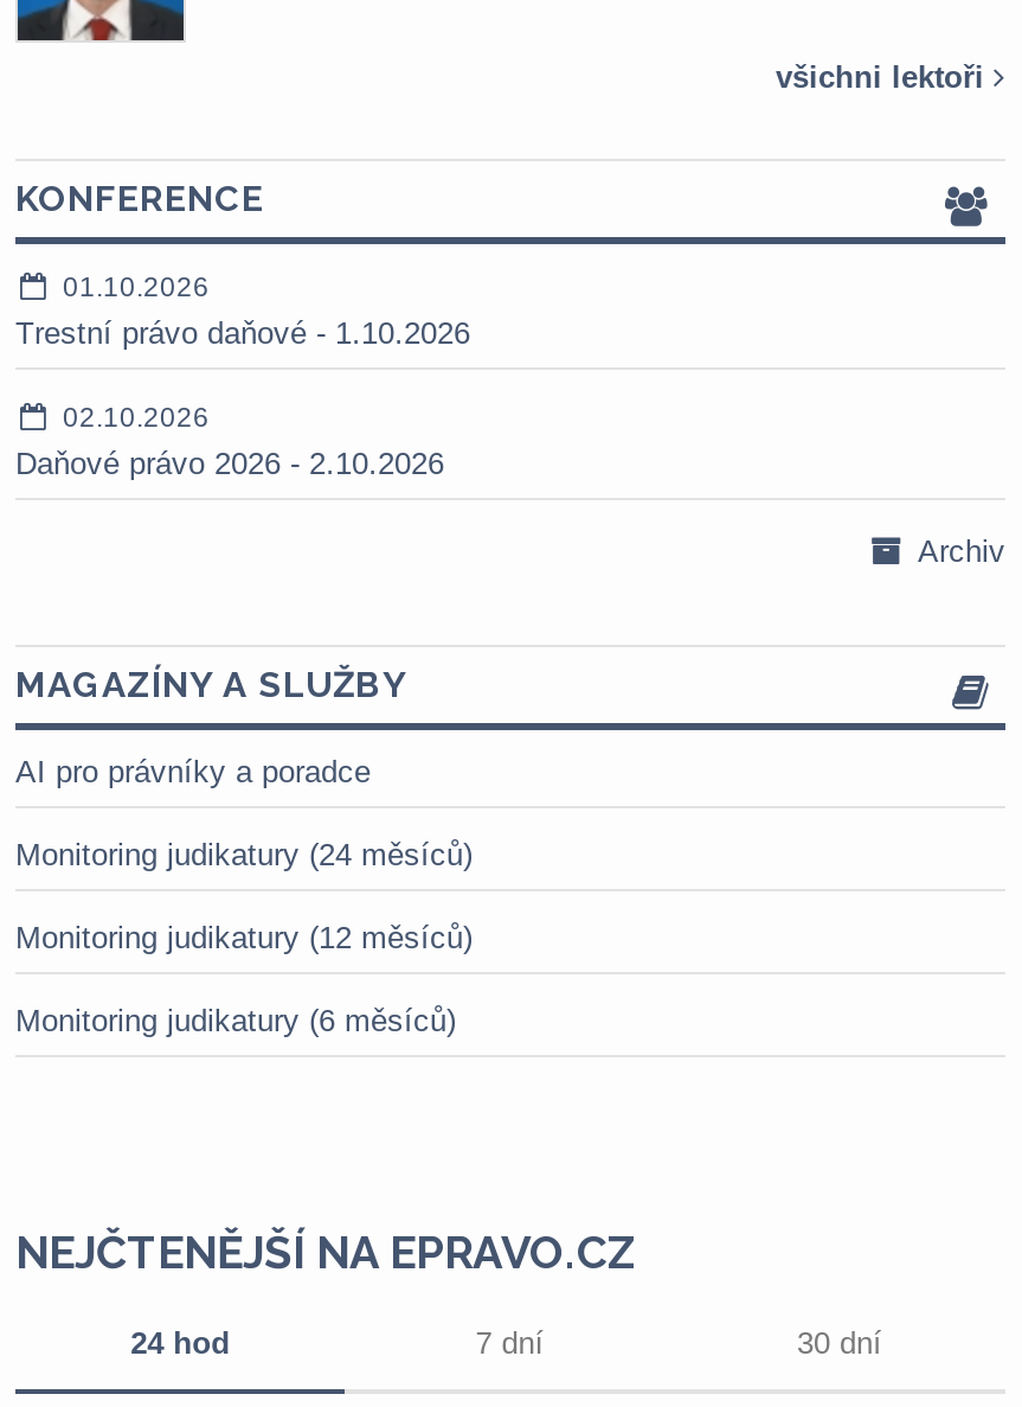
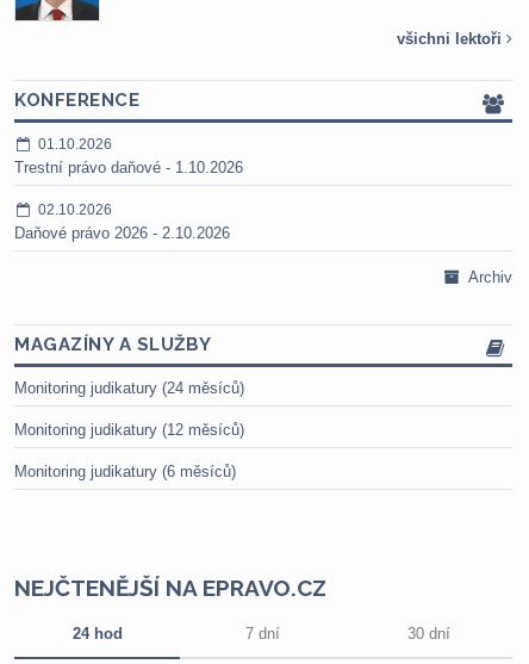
- AI pro právníky a poradce
